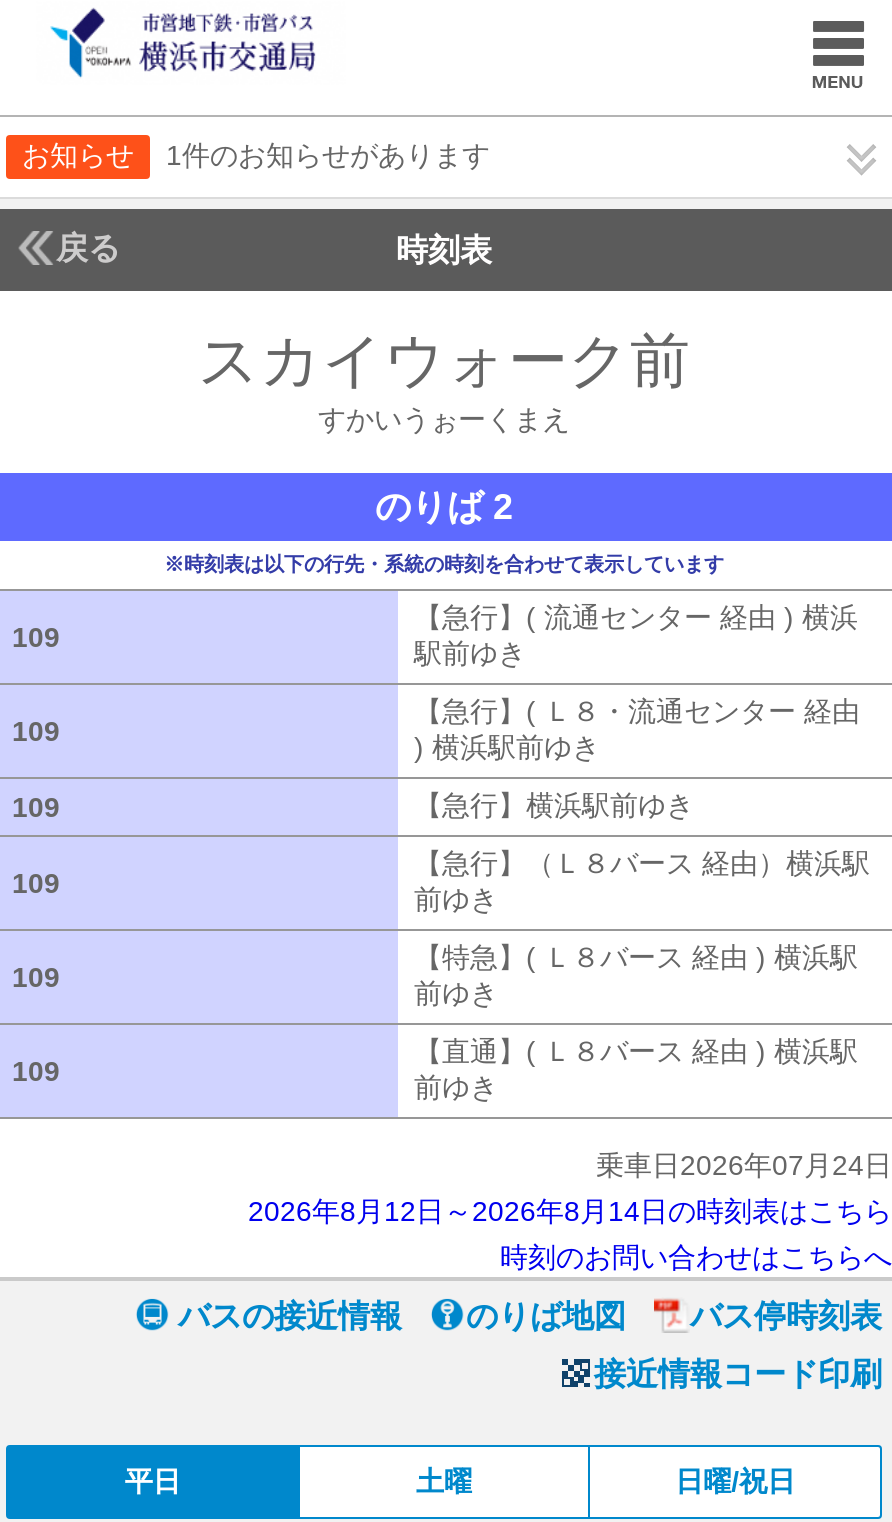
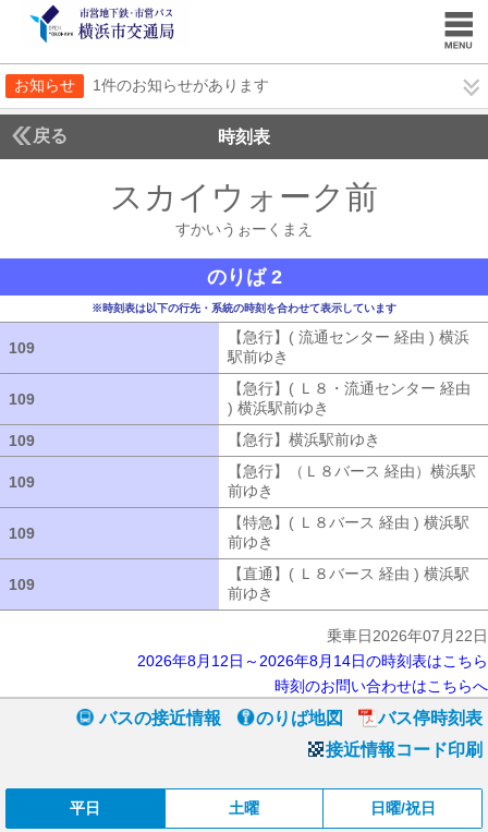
- 乗車日2026年07月24日
+ 乗車日2026年07月22日
